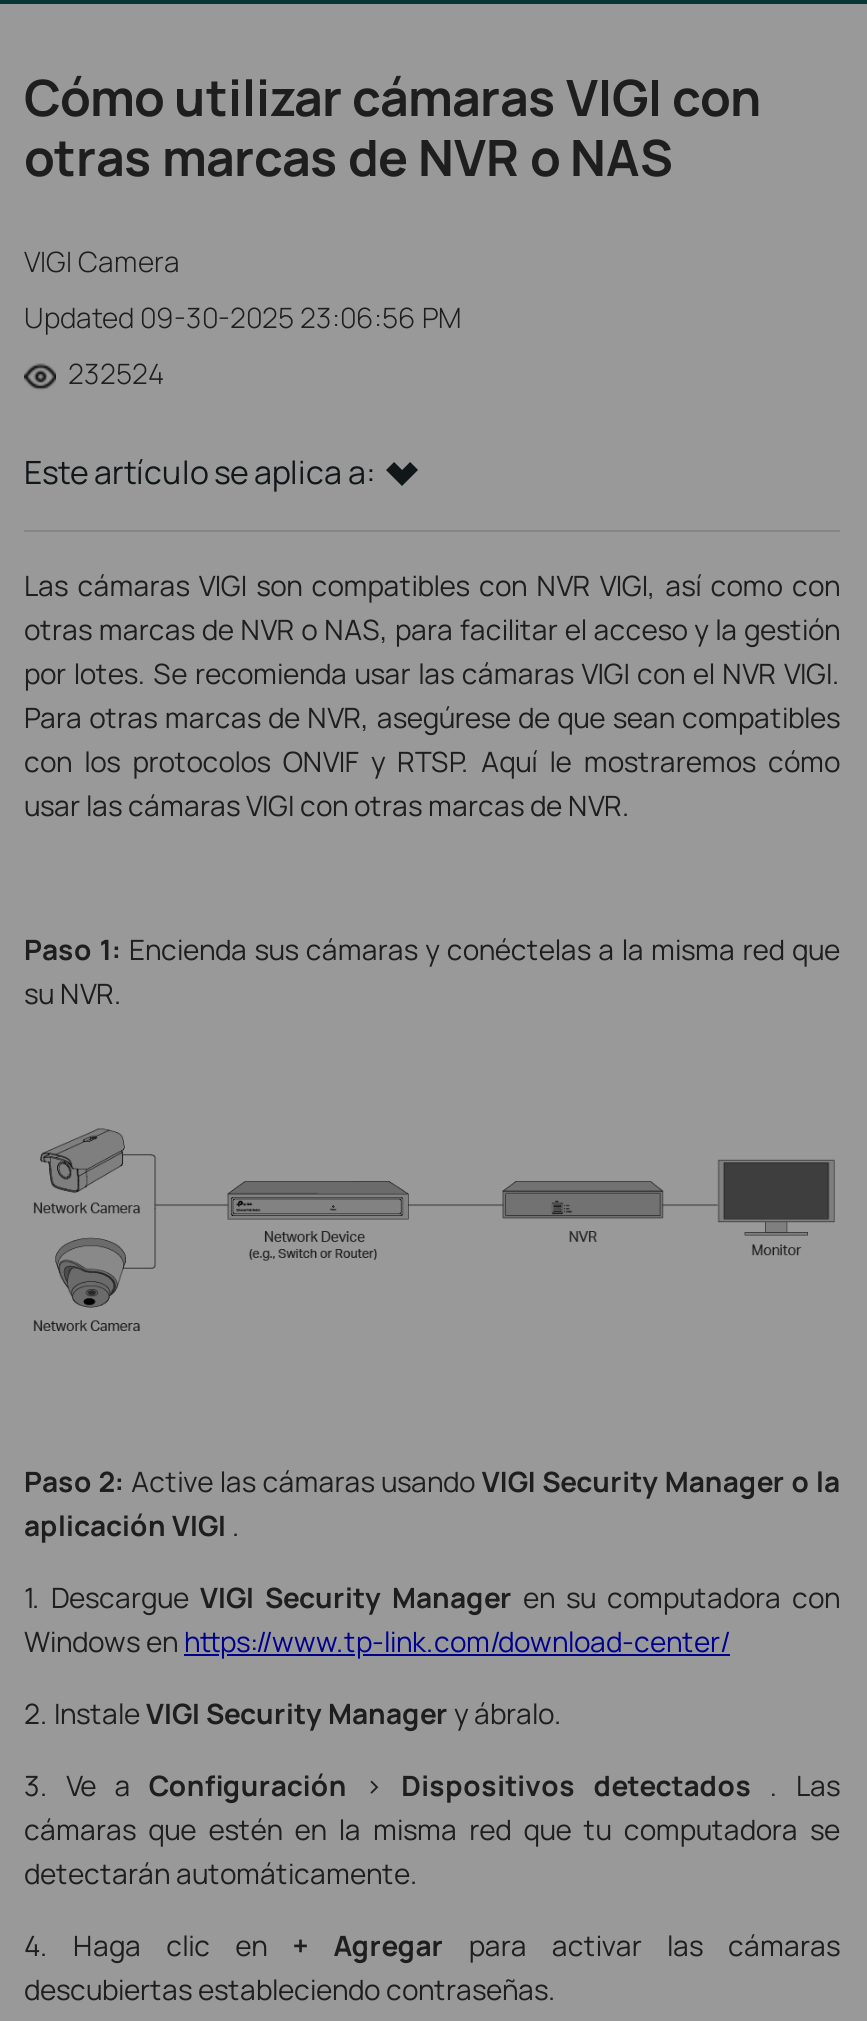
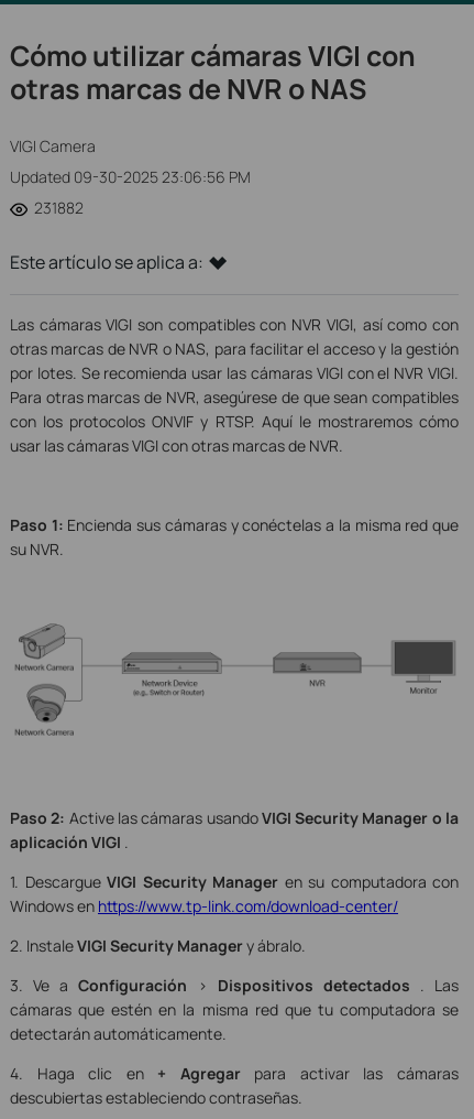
- 232524
+ 231882
